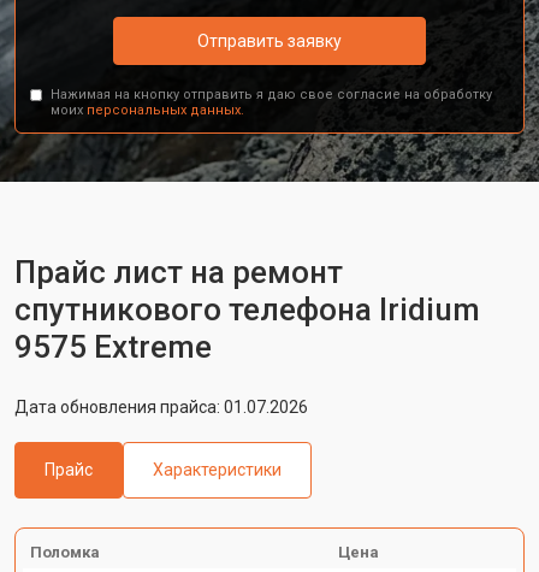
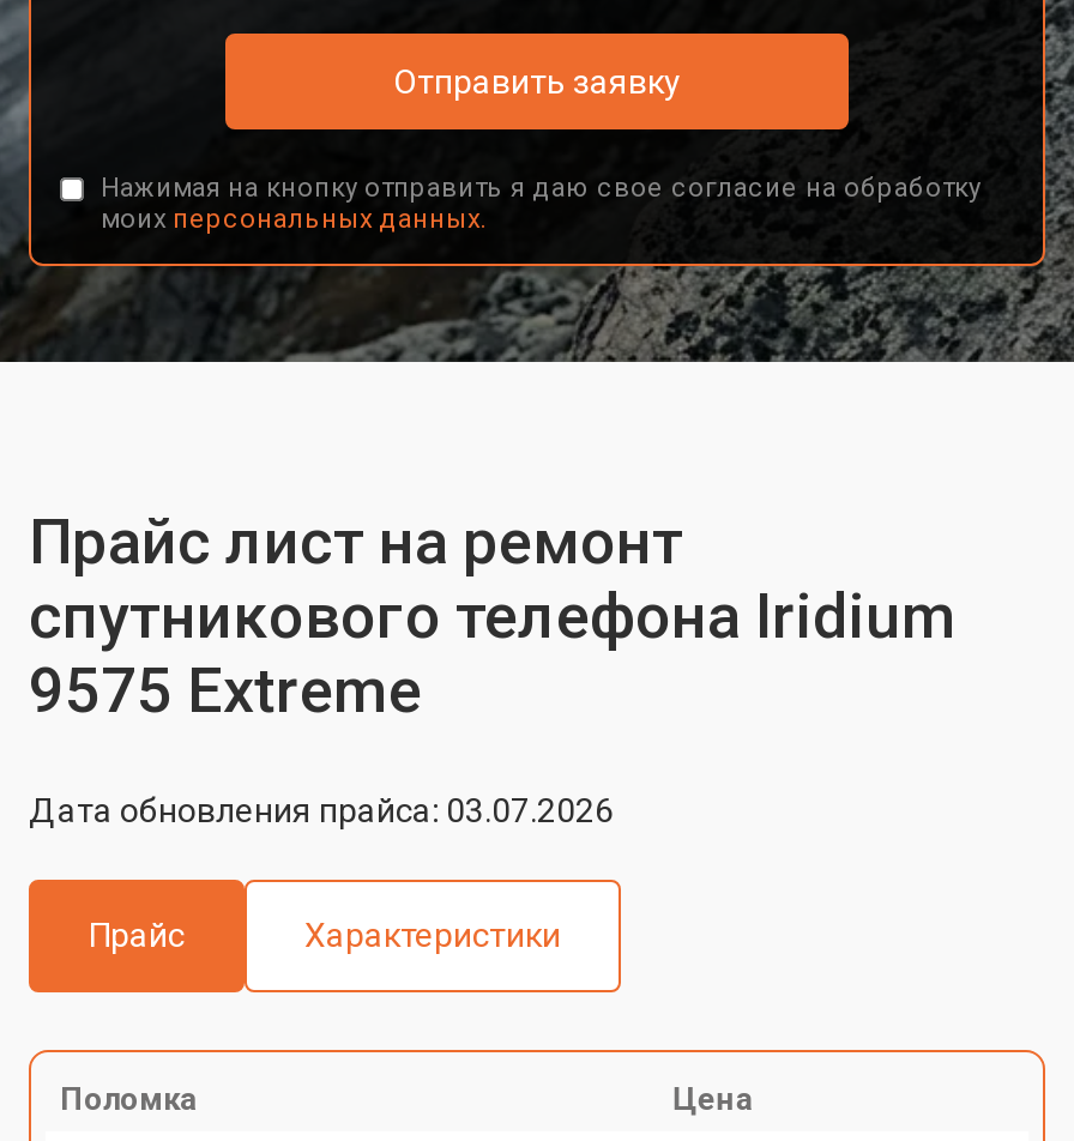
- Дата обновления прайса: 01.07.2026
+ Дата обновления прайса: 03.07.2026
